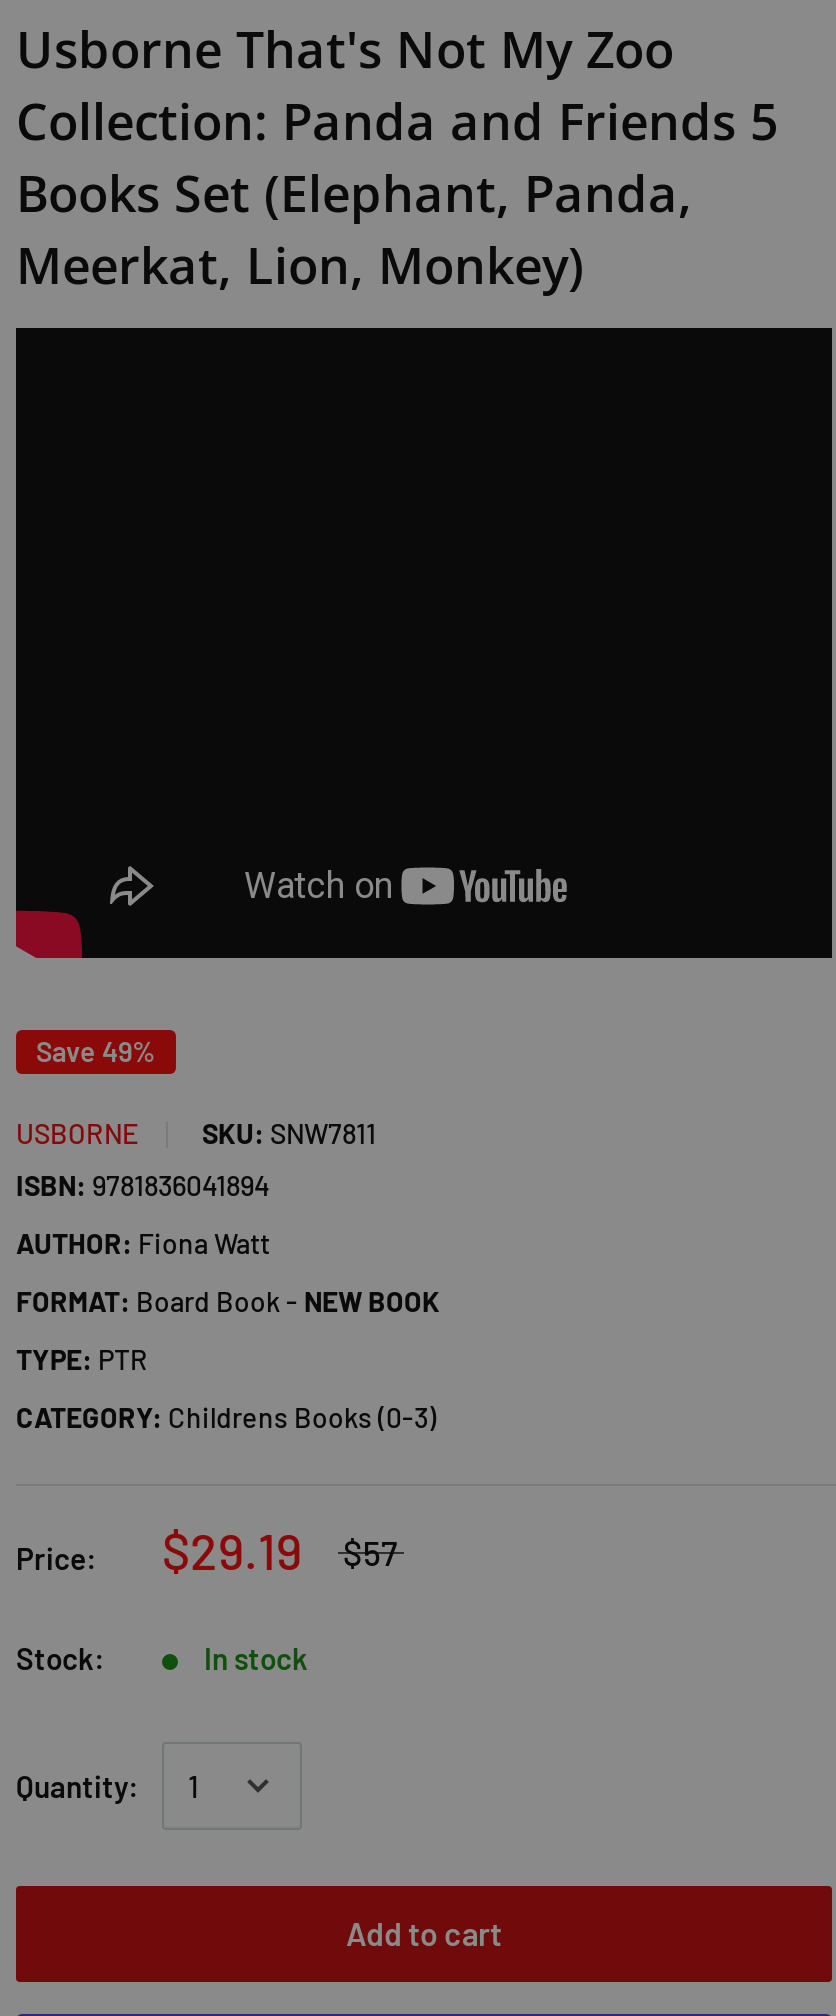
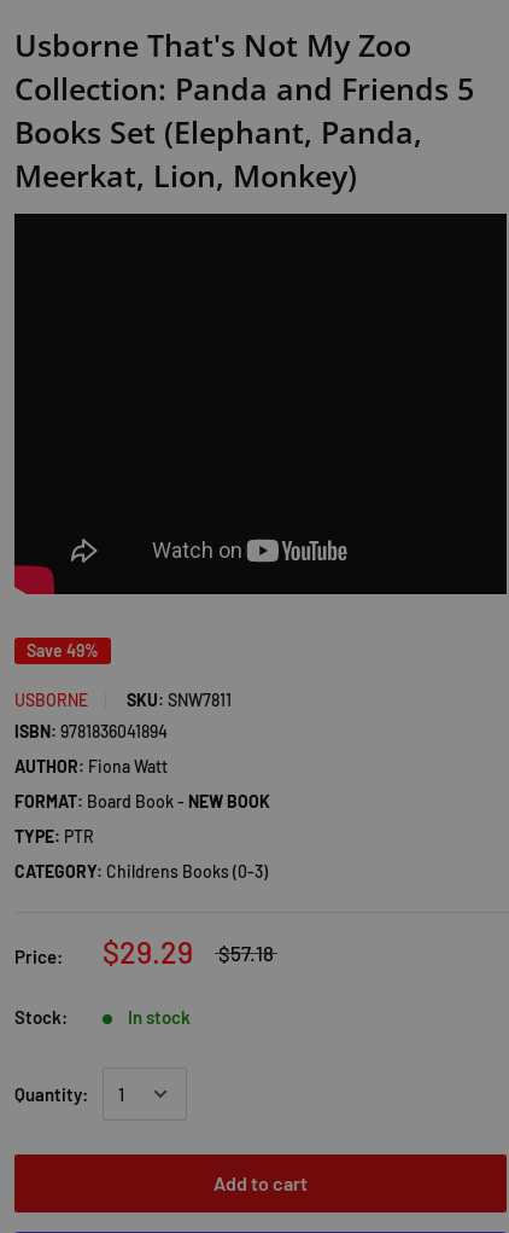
- $29.19
+ $29.29

- $57
+ $57.18
